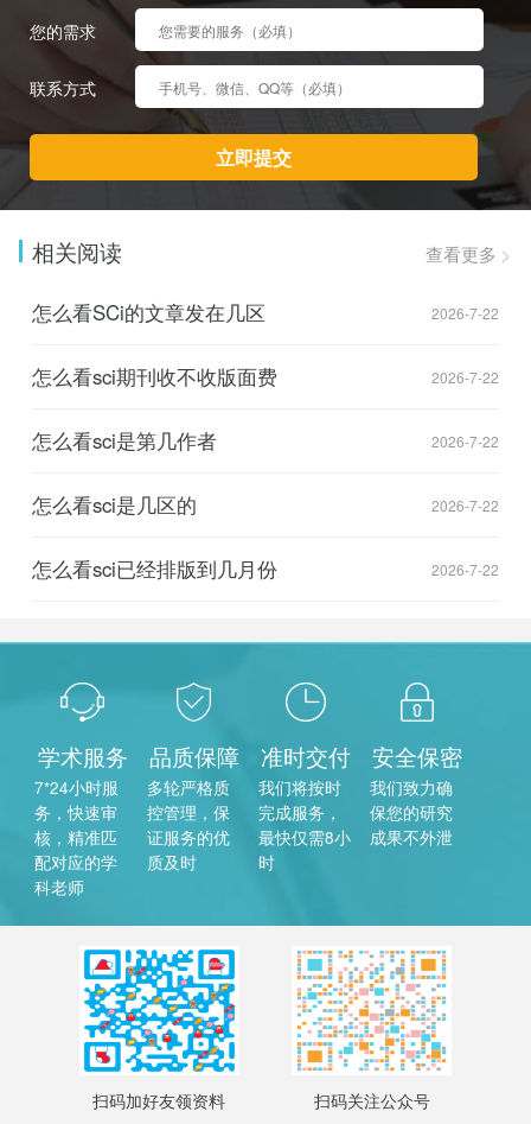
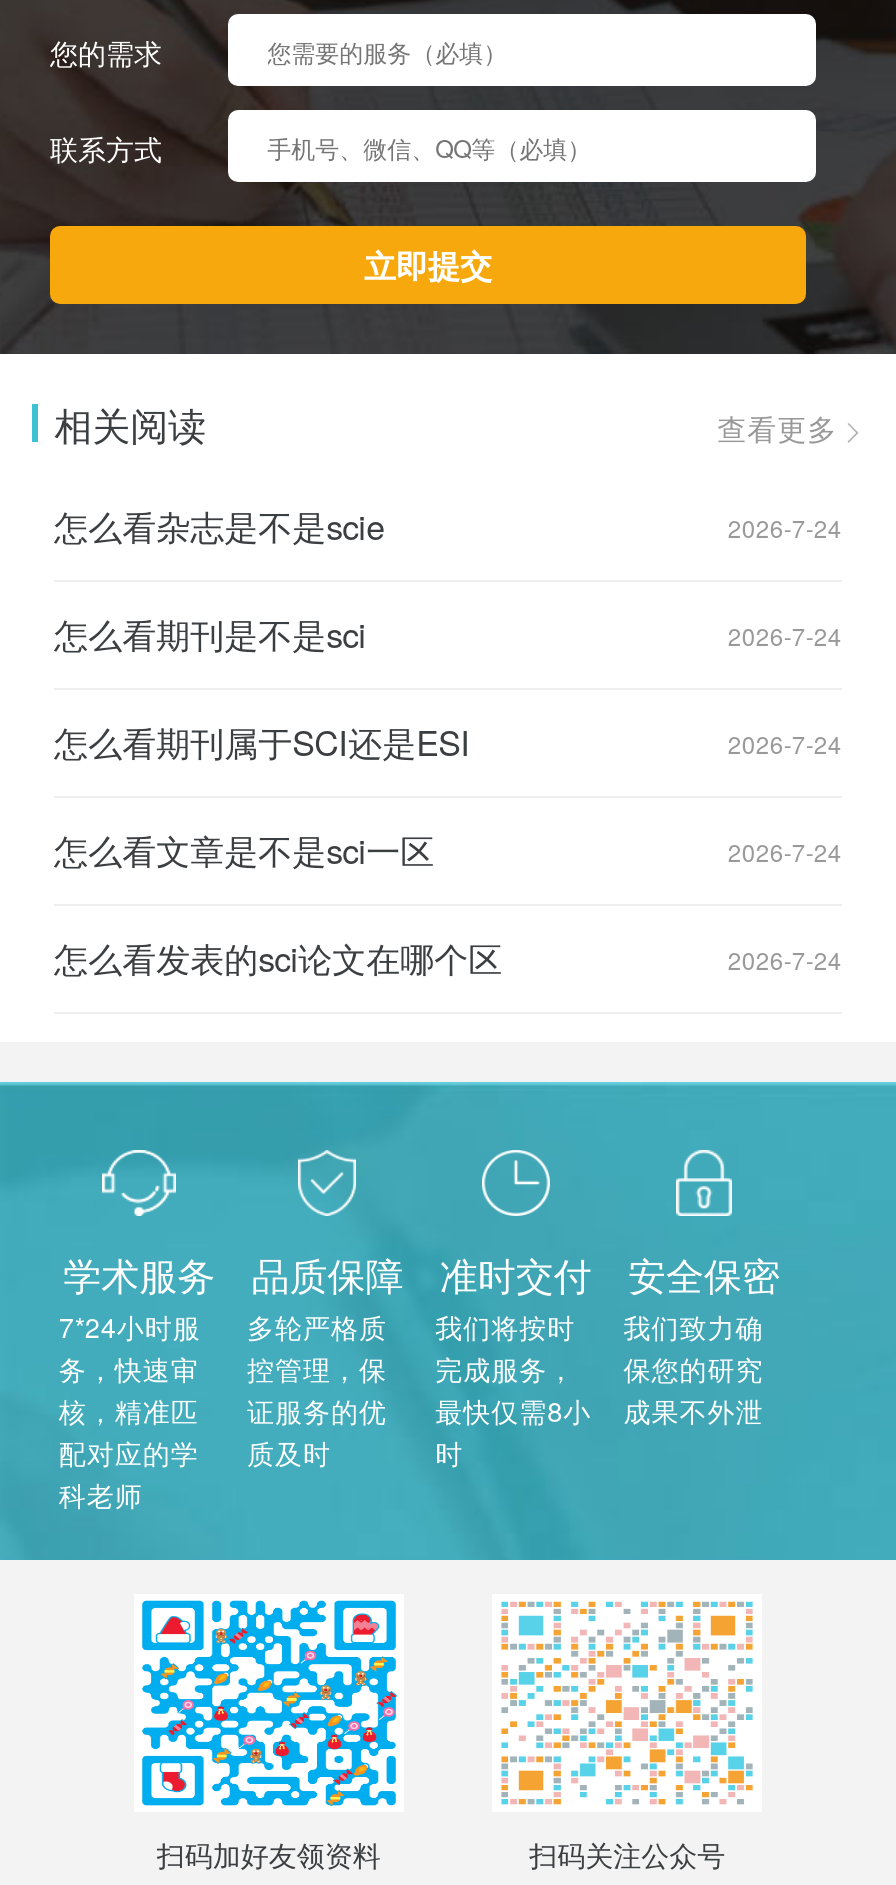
- 怎么看SCi的文章发在几区
- 2026-7-22
+ 怎么看杂志是不是scie
+ 2026-7-24

- 怎么看sci期刊收不收版面费
- 2026-7-22
+ 怎么看期刊是不是sci
+ 2026-7-24

- 怎么看sci是第几作者
- 2026-7-22
+ 怎么看期刊属于SCI还是ESI
+ 2026-7-24

- 怎么看sci是几区的
- 2026-7-22
+ 怎么看文章是不是sci一区
+ 2026-7-24

- 怎么看sci已经排版到几月份
- 2026-7-22
+ 怎么看发表的sci论文在哪个区
+ 2026-7-24
